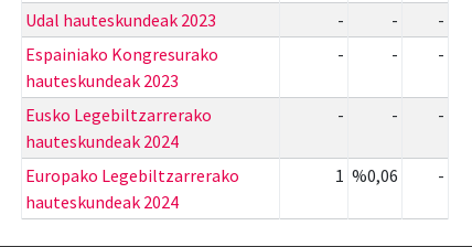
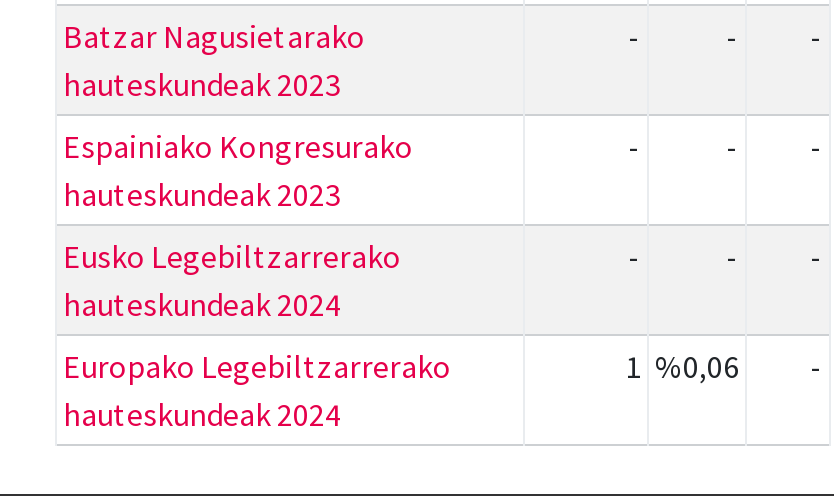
- Udal hauteskundeak 2023
+ Batzar Nagusietarako
+ hauteskundeak 2023
